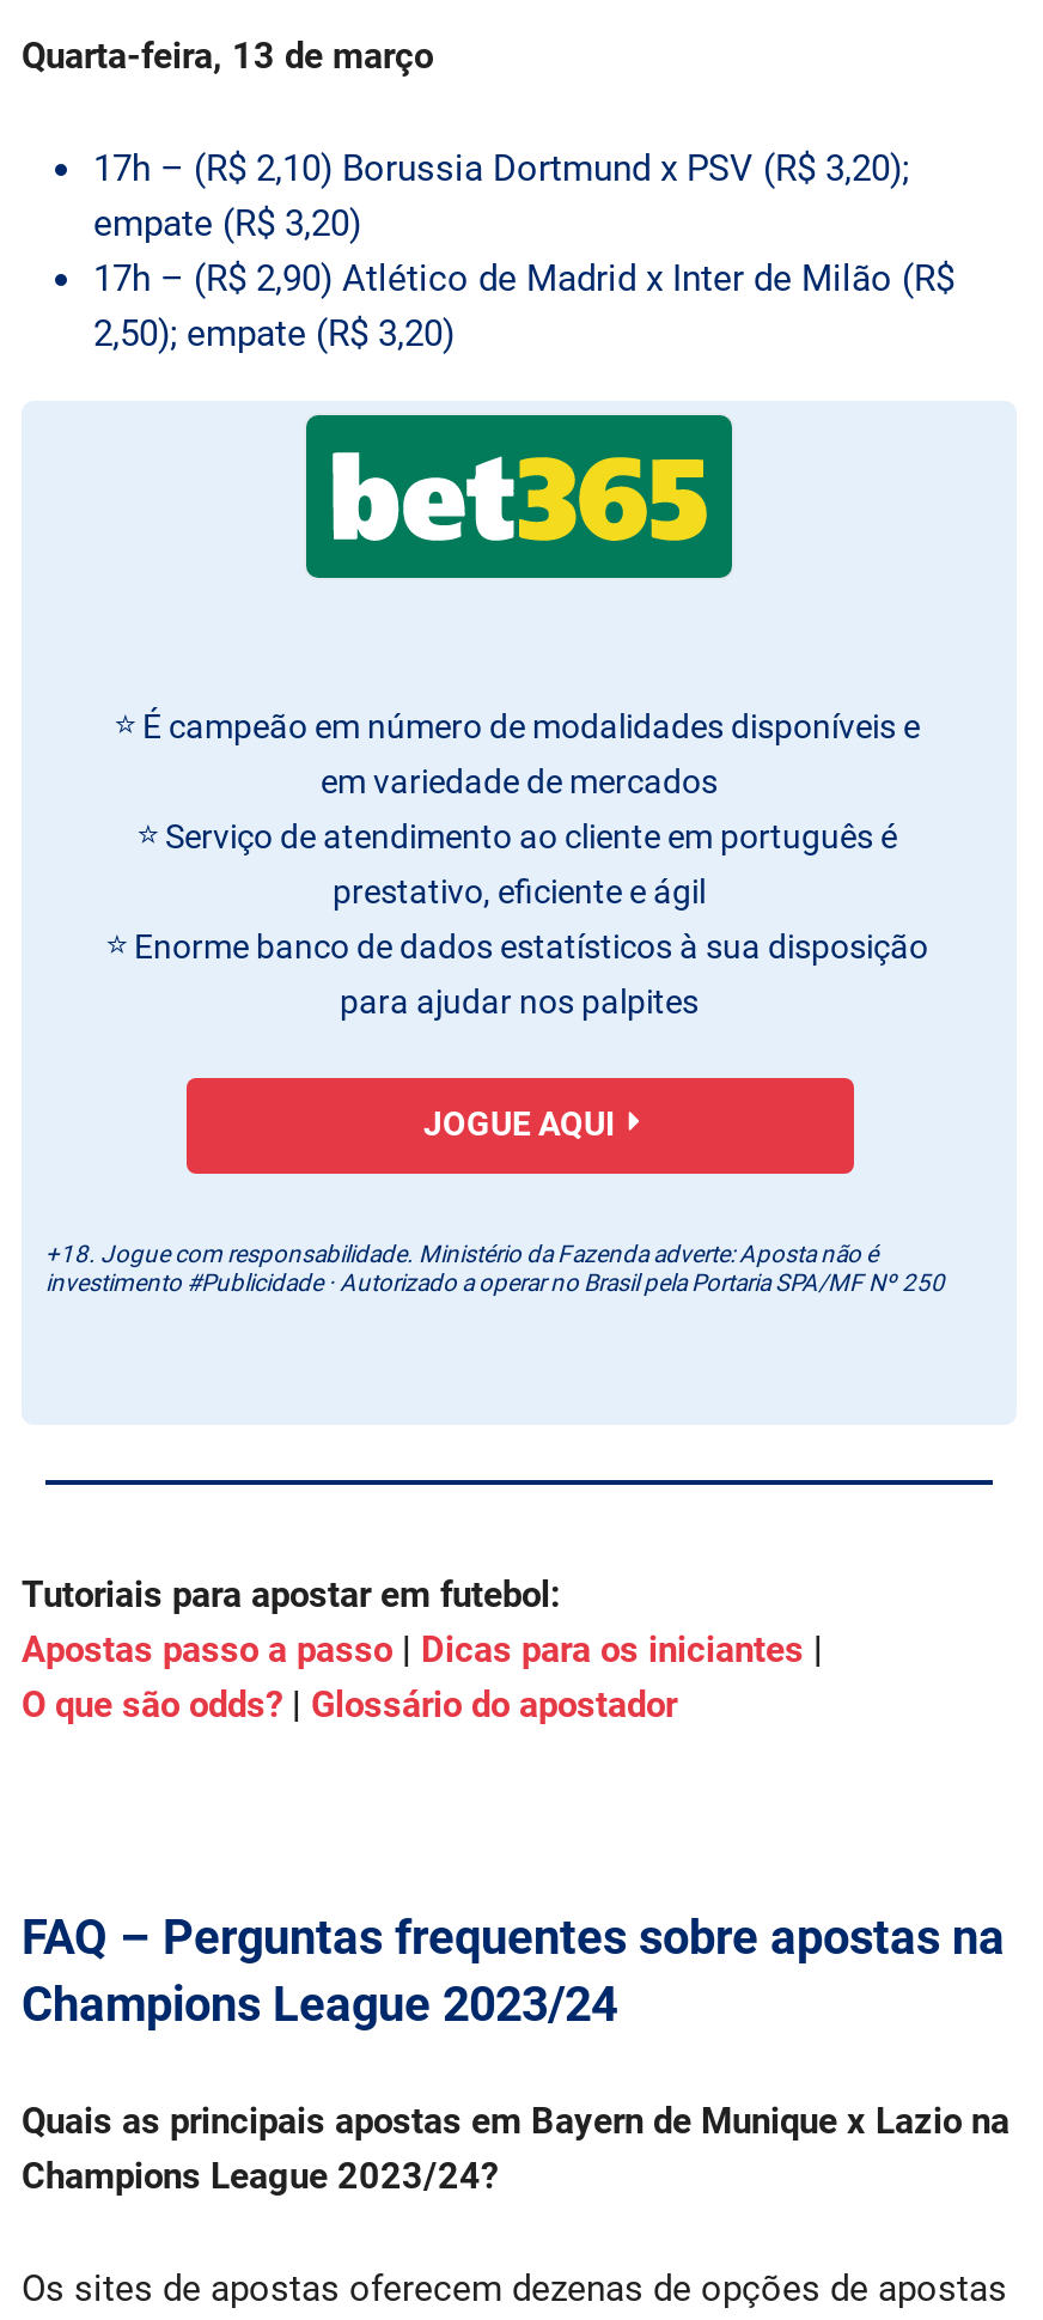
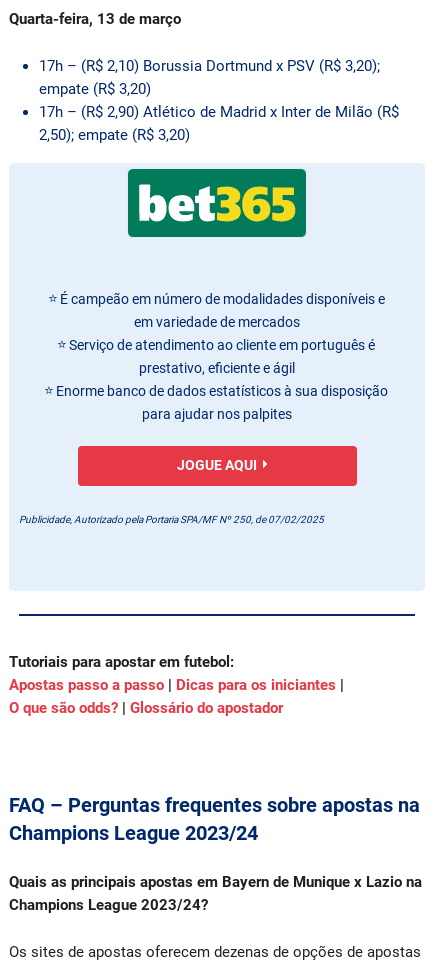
- +18. Jogue com responsabilidade. Ministério da Fazenda adverte: Aposta não é
- investimento #Publicidade · Autorizado a operar no Brasil pela Portaria SPA/MF Nº 250
+ Publicidade, Autorizado pela Portaria SPA/MF Nº 250, de 07/02/2025
